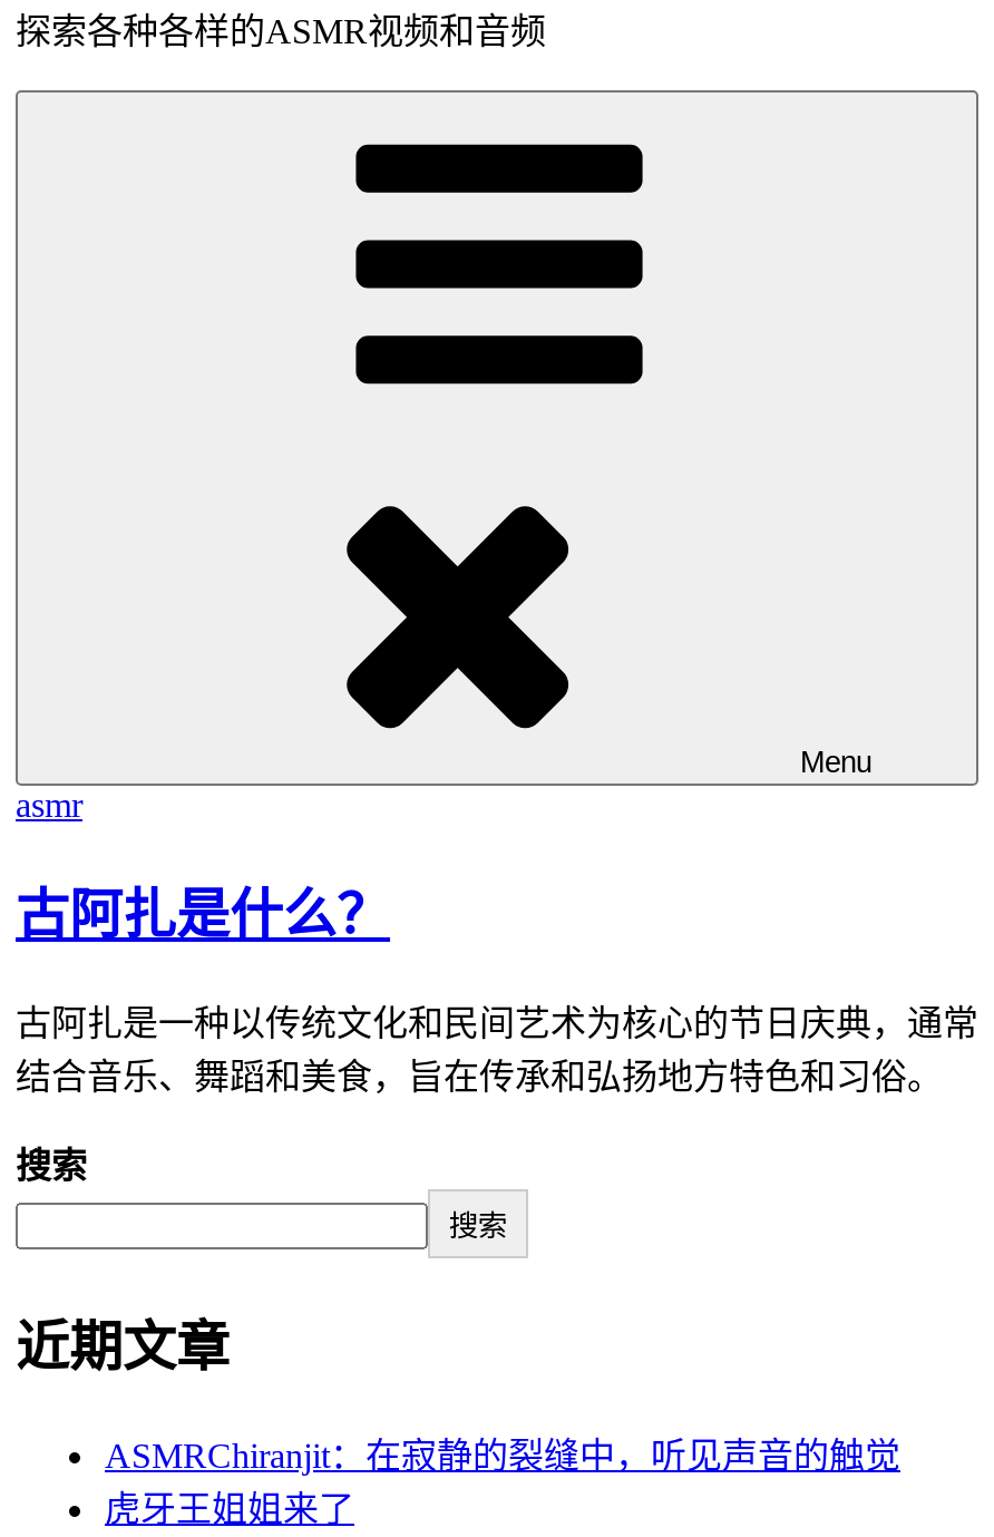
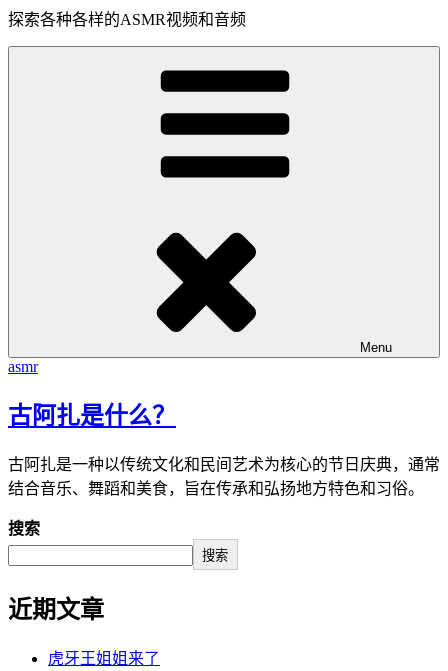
- ASMRChiranjit：在寂静的裂缝中，听见声音的触觉
